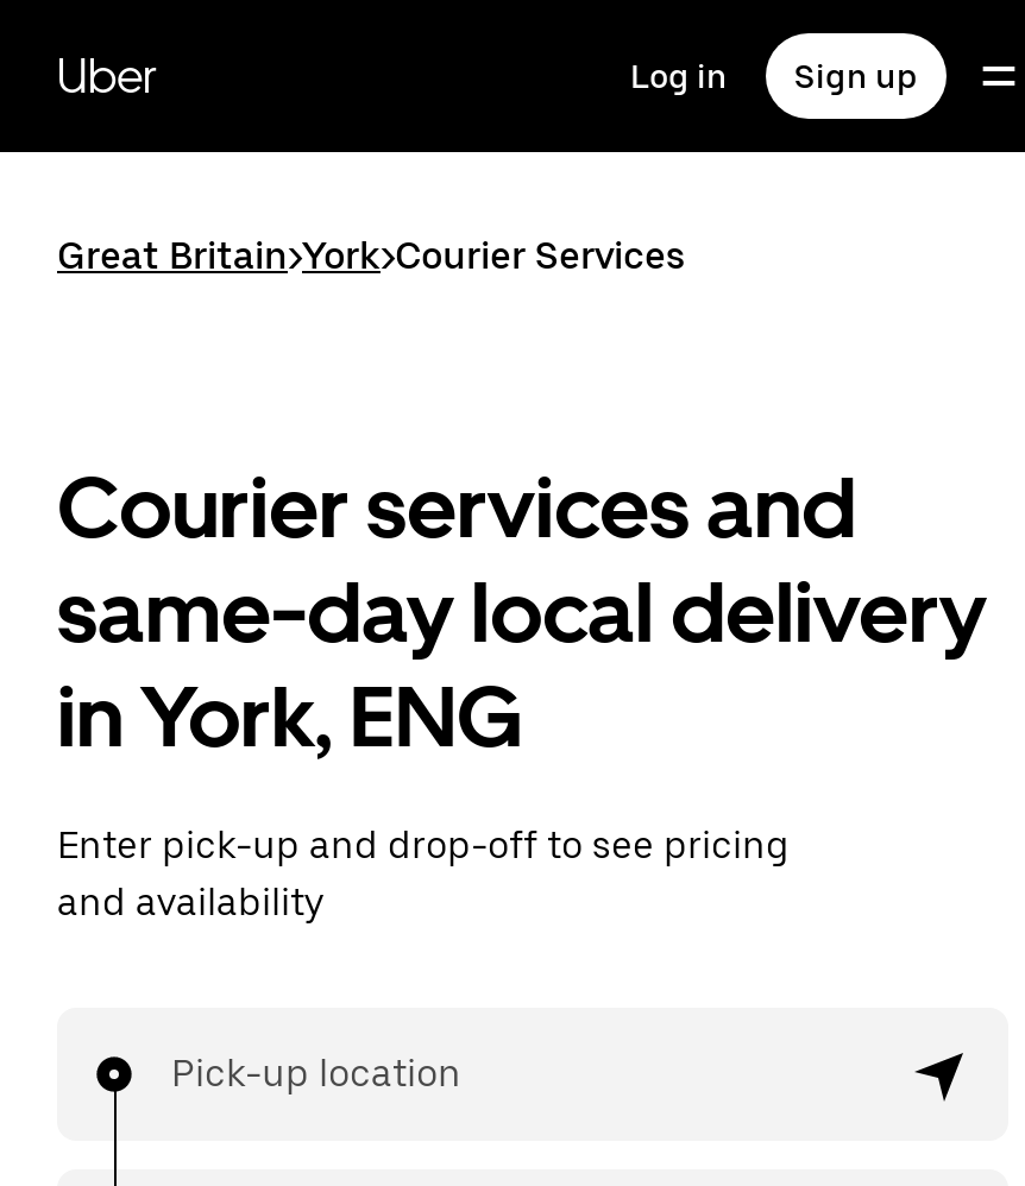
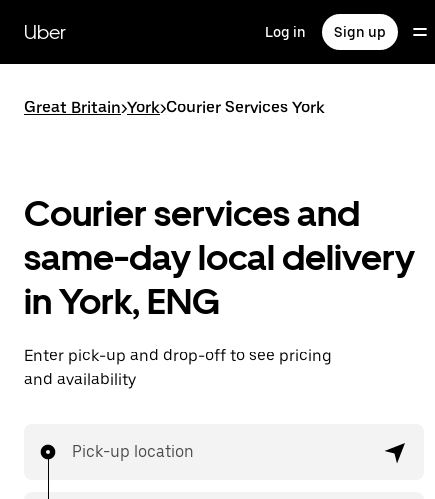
- Great Britain>York>Courier Services
+ Great Britain>York>Courier Services York
